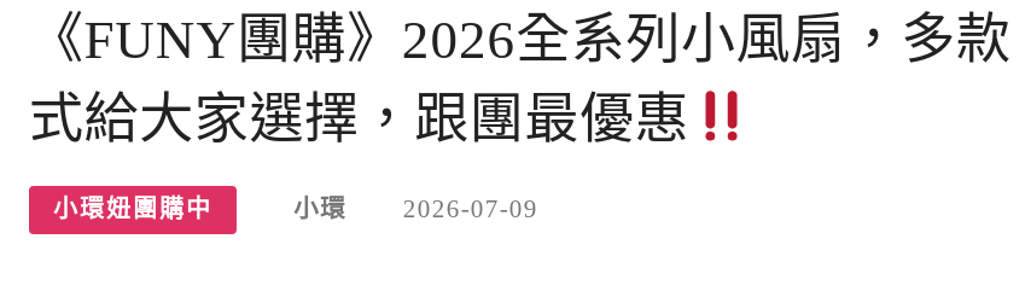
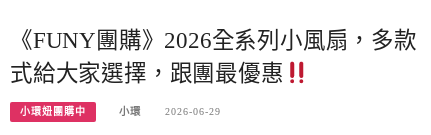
- 2026-07-09
+ 2026-06-29
